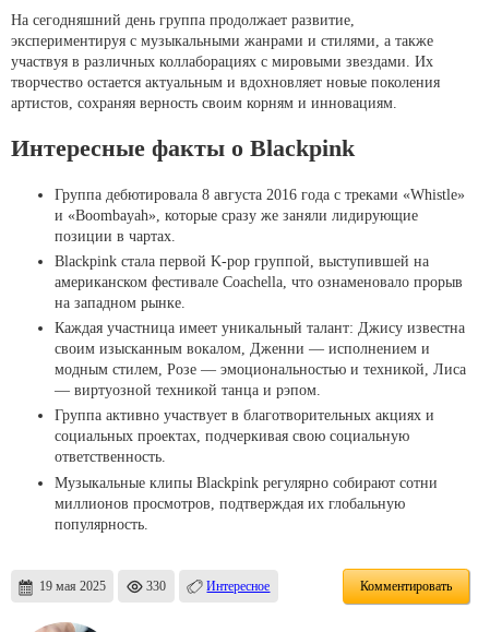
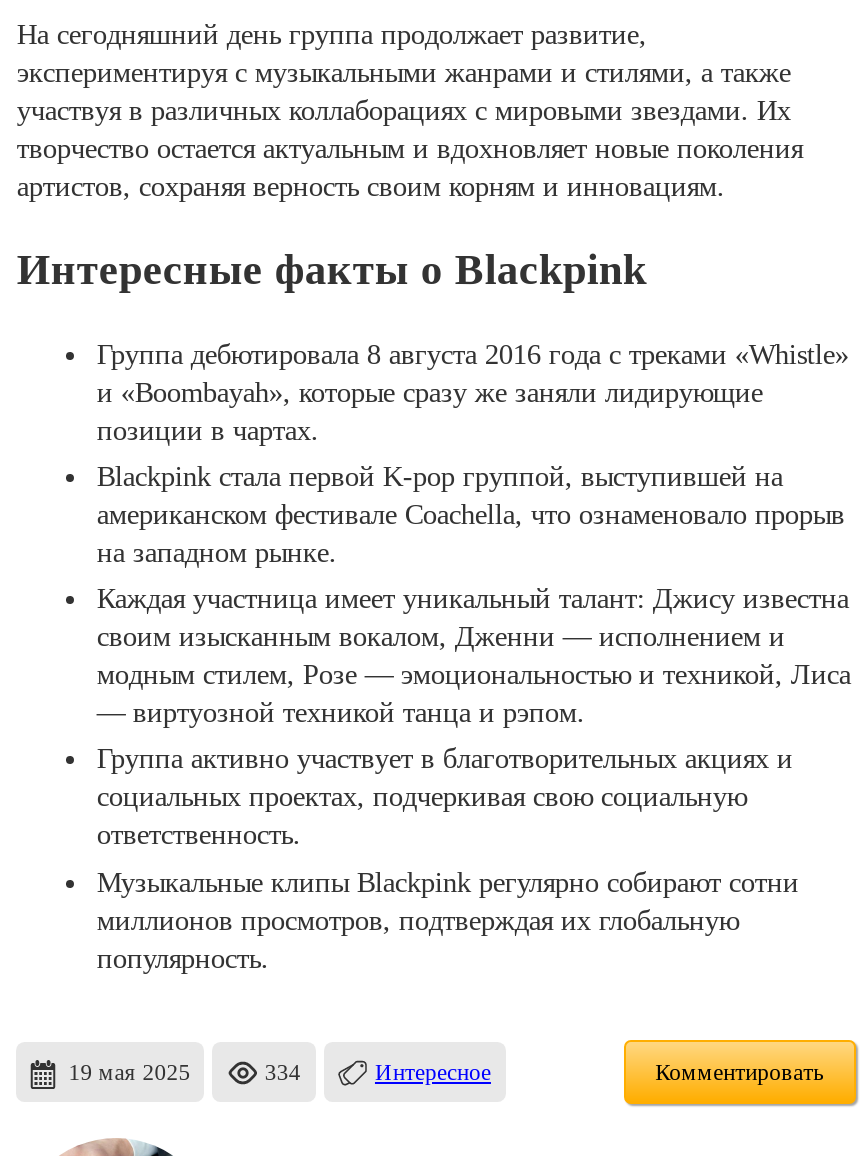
- 330
+ 334
